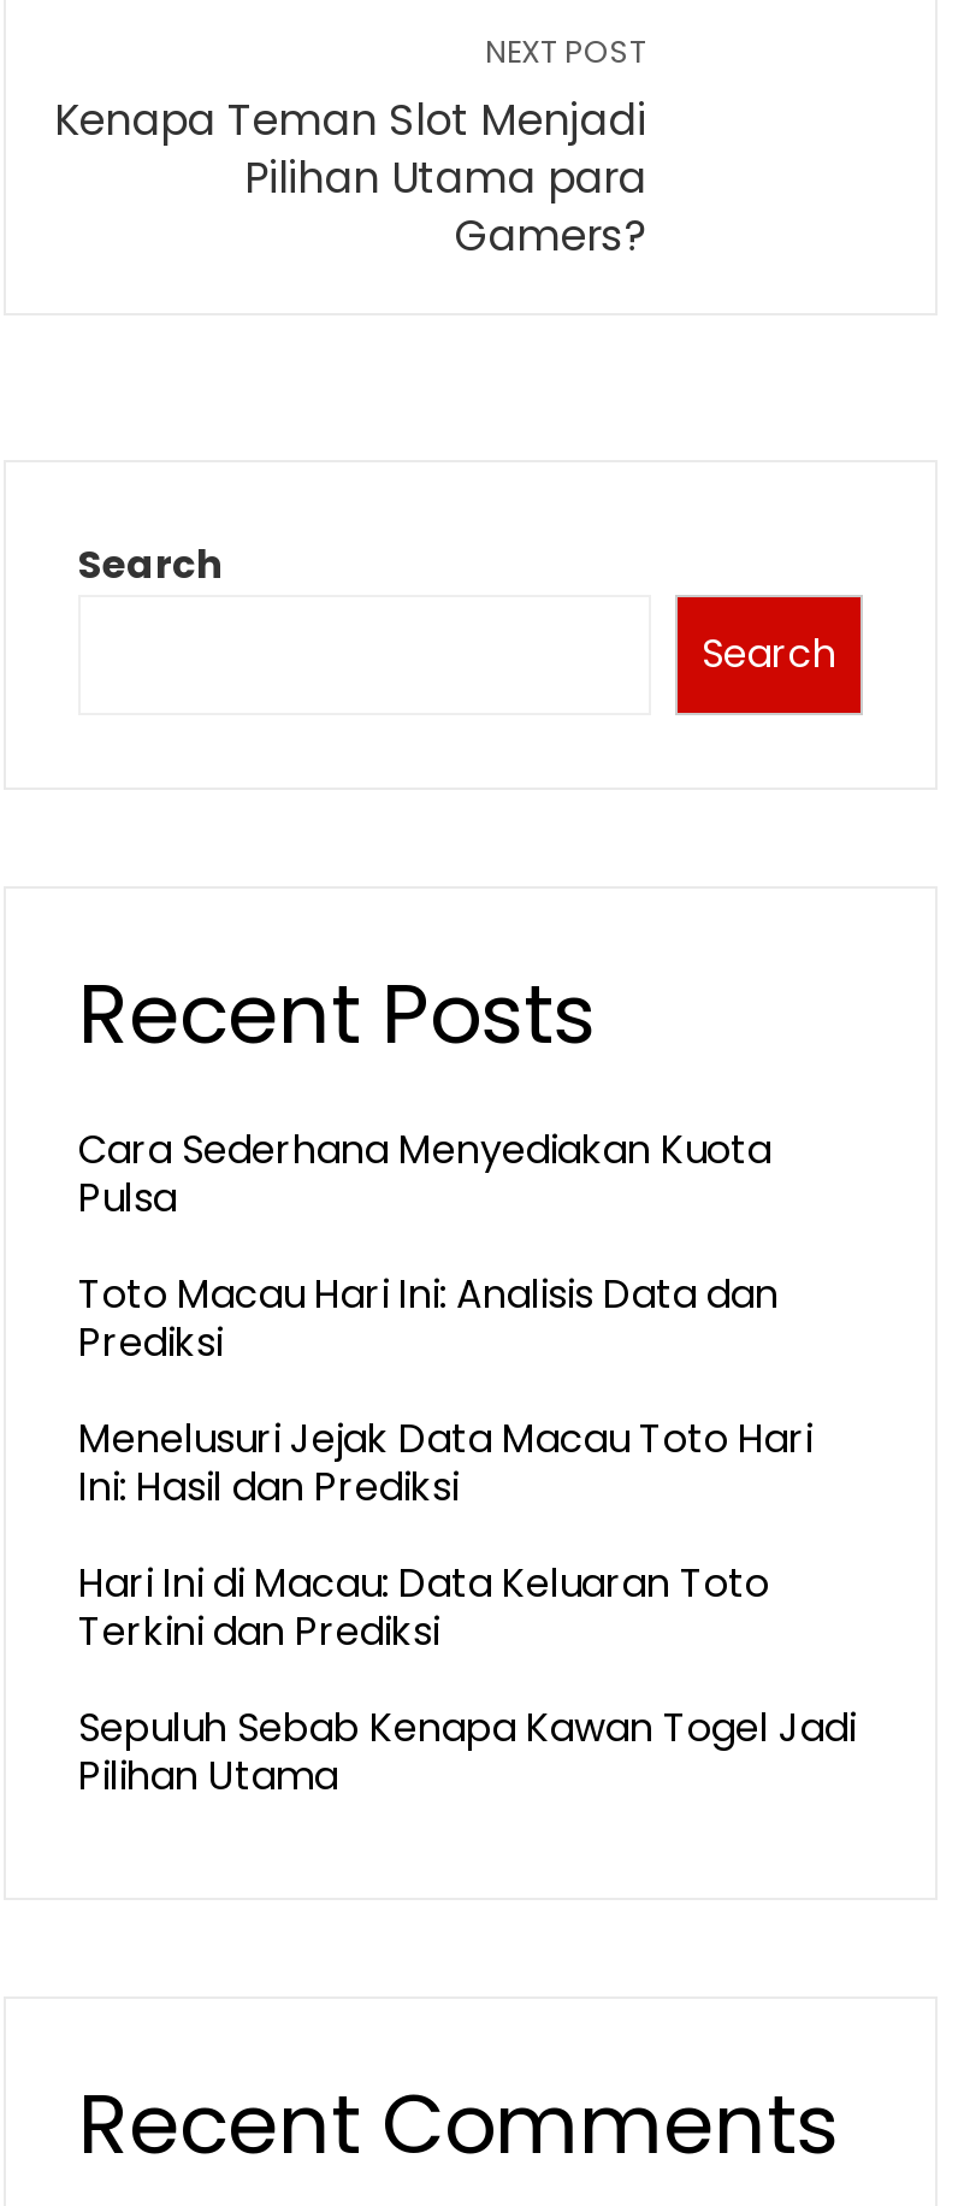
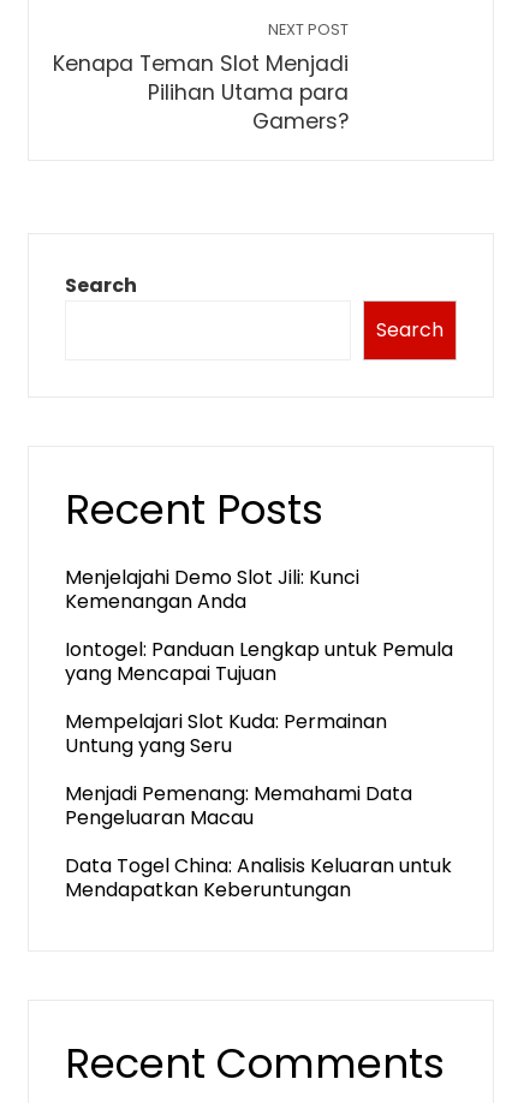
- Cara Sederhana Menyediakan Kuota
- Pulsa
+ Menjelajahi Demo Slot Jili: Kunci
+ Kemenangan Anda

- Toto Macau Hari Ini: Analisis Data dan
- Prediksi
+ Iontogel: Panduan Lengkap untuk Pemula
+ yang Mencapai Tujuan

- Menelusuri Jejak Data Macau Toto Hari
- Ini: Hasil dan Prediksi
+ Mempelajari Slot Kuda: Permainan
+ Untung yang Seru

- Hari Ini di Macau: Data Keluaran Toto
- Terkini dan Prediksi
+ Menjadi Pemenang: Memahami Data
+ Pengeluaran Macau

- Sepuluh Sebab Kenapa Kawan Togel Jadi
- Pilihan Utama
+ Data Togel China: Analisis Keluaran untuk
+ Mendapatkan Keberuntungan
